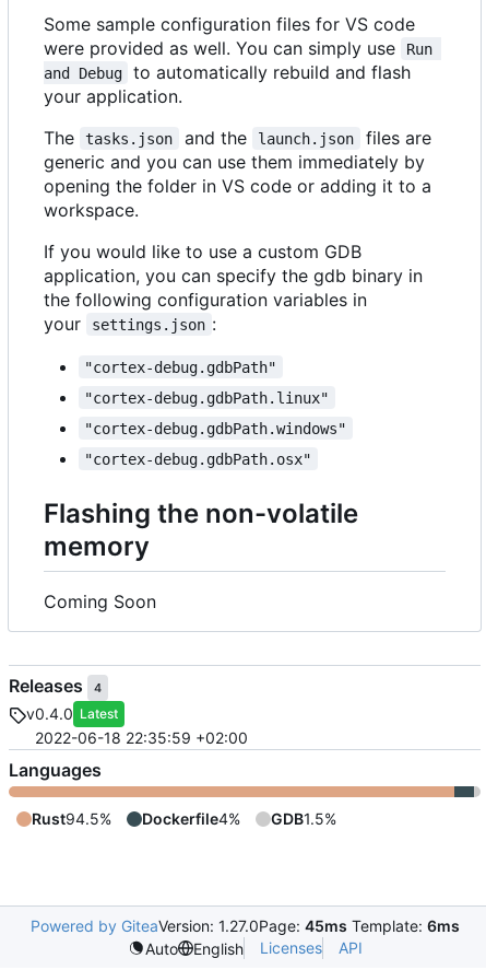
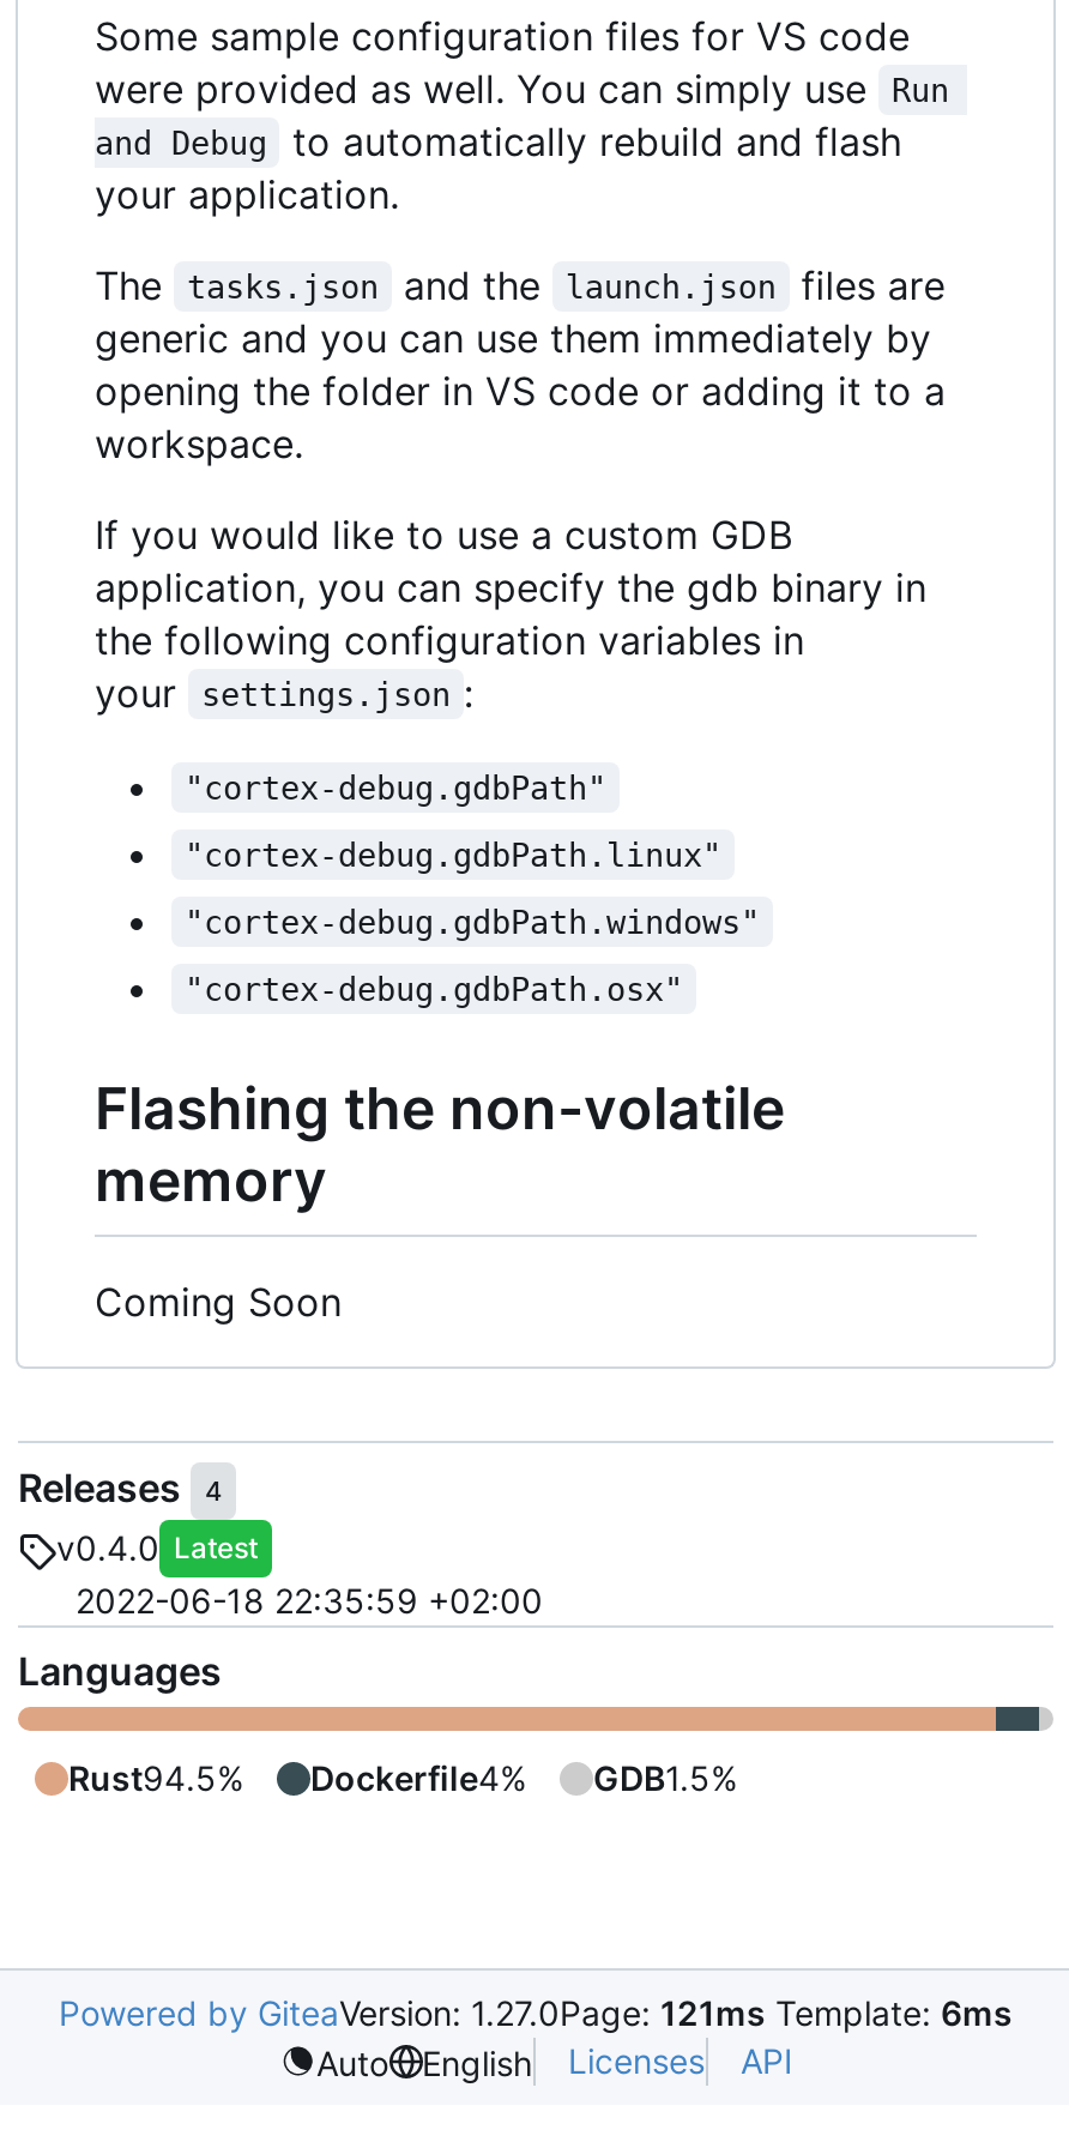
- Powered by GiteaVersion: 1.27.0Page: 45ms Template: 6ms
+ Powered by GiteaVersion: 1.27.0Page: 121ms Template: 6ms
